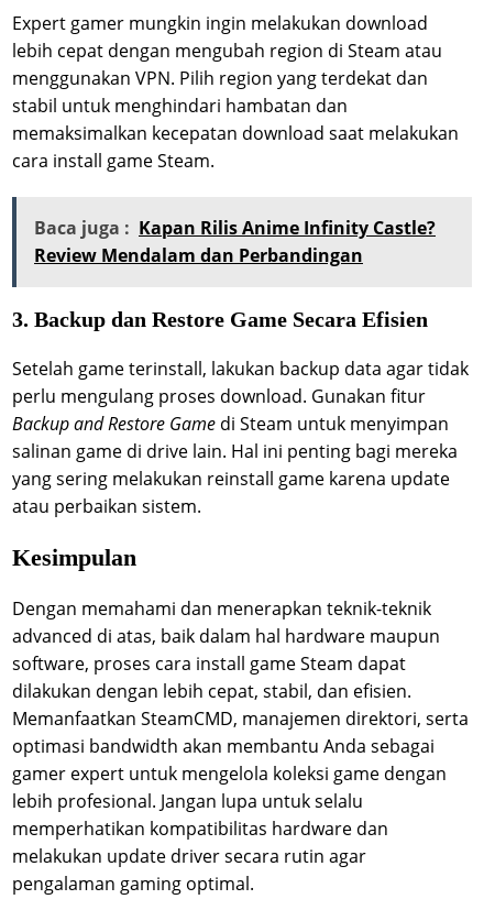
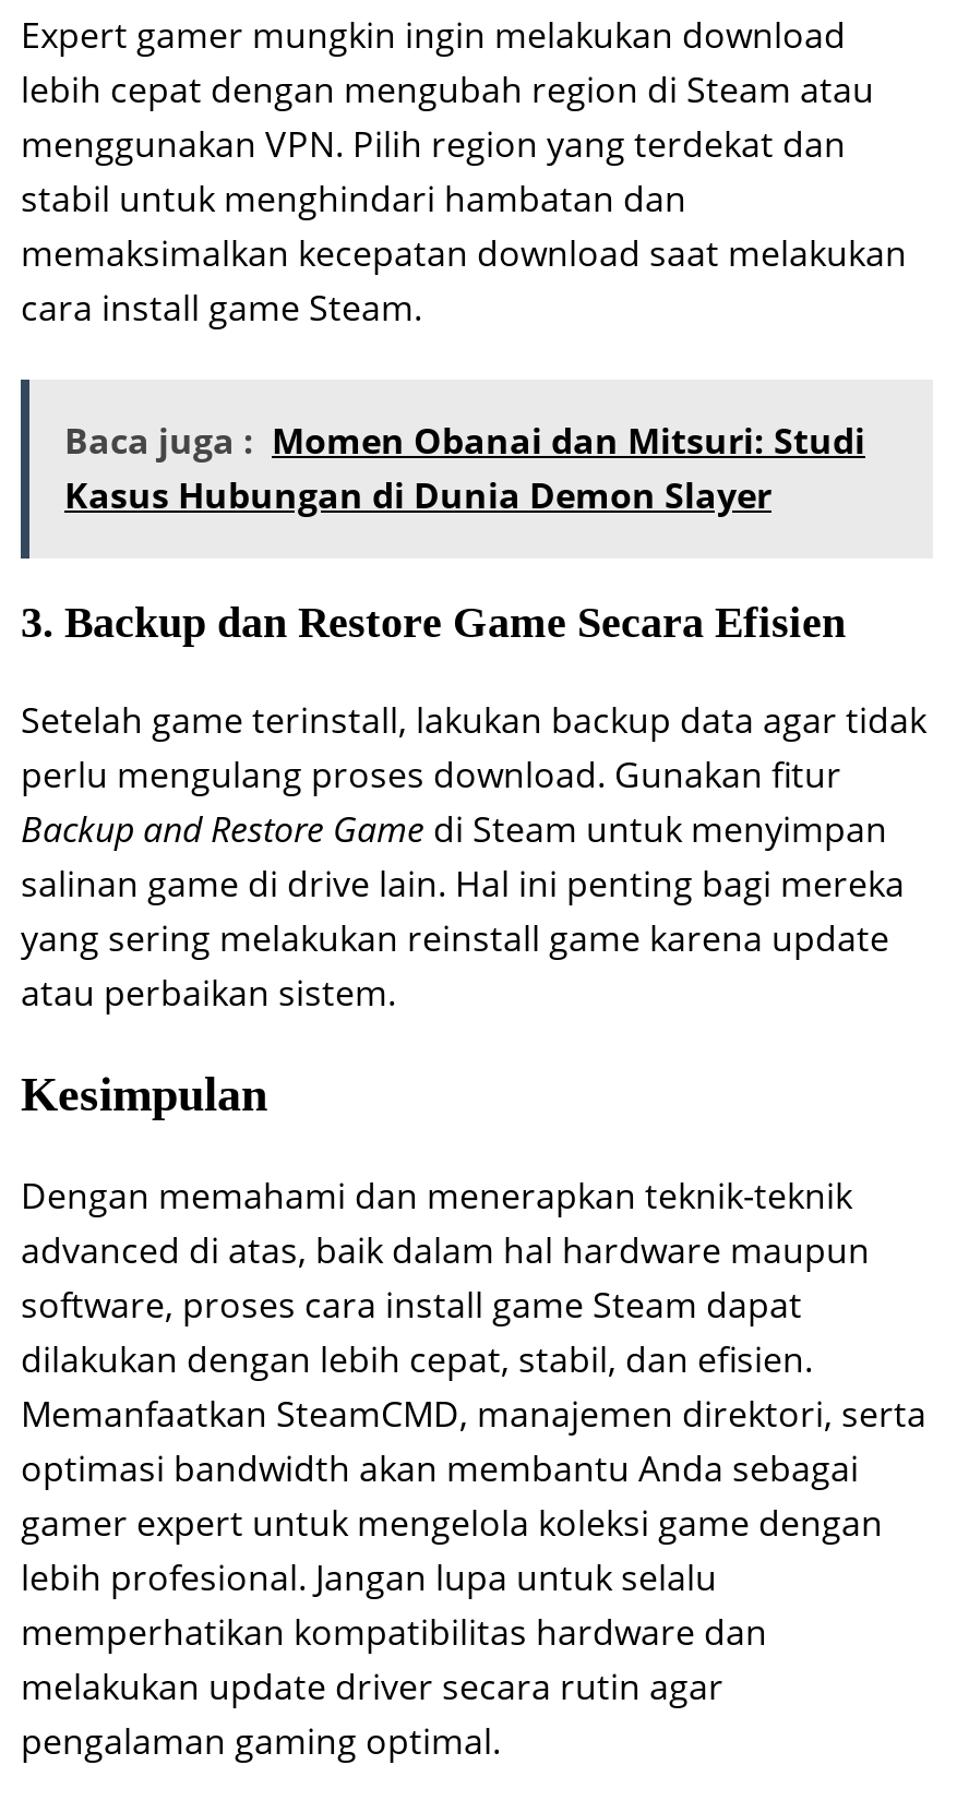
- Baca juga : Kapan Rilis Anime Infinity Castle?
- Review Mendalam dan Perbandingan
+ Baca juga : Momen Obanai dan Mitsuri: Studi
+ Kasus Hubungan di Dunia Demon Slayer
